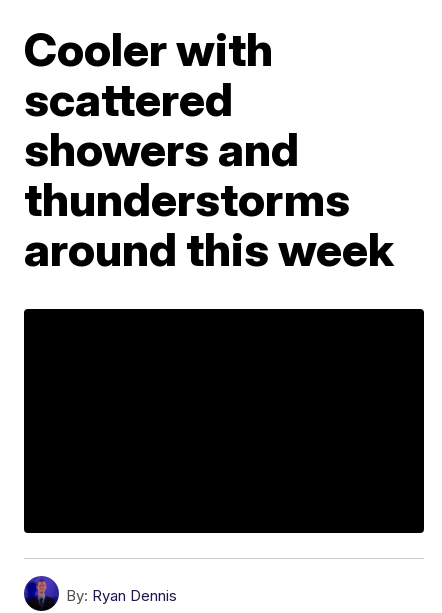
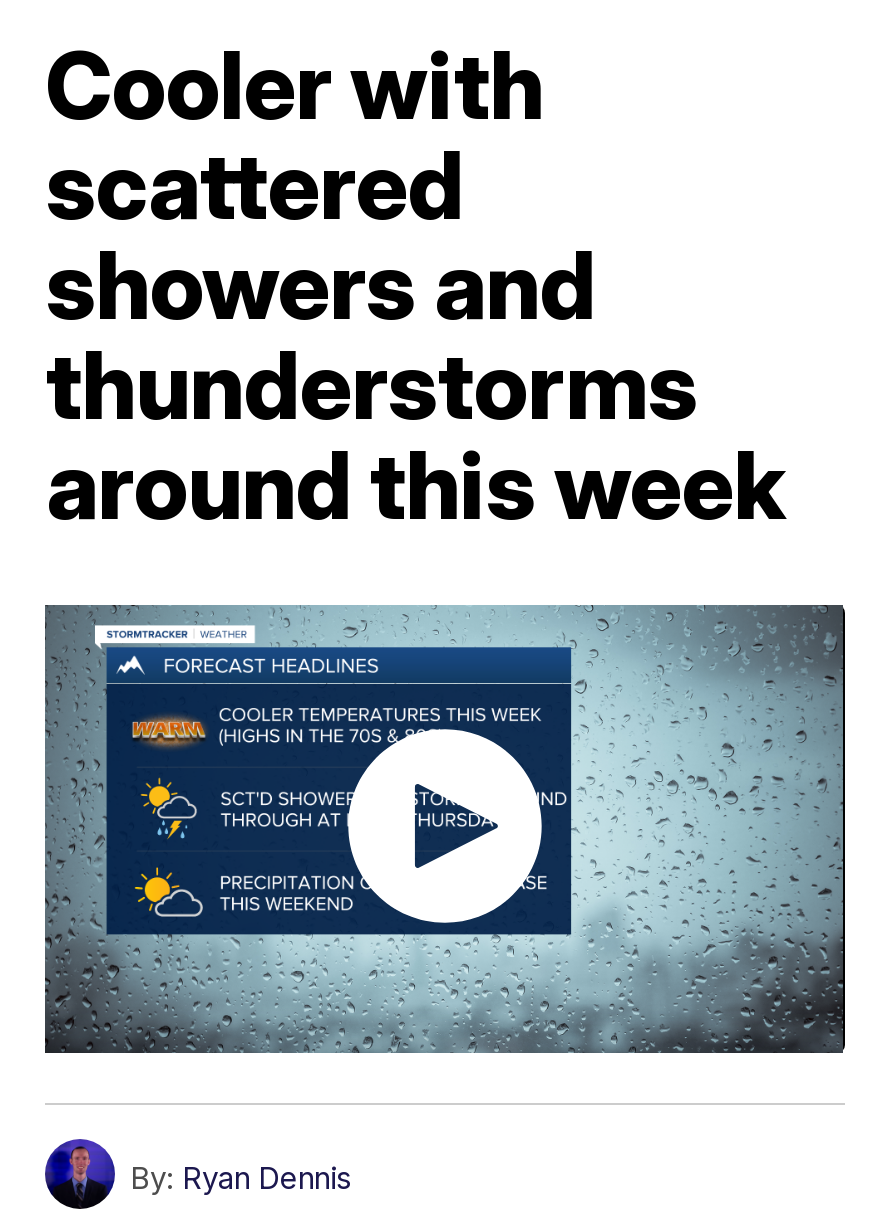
+ [image]
